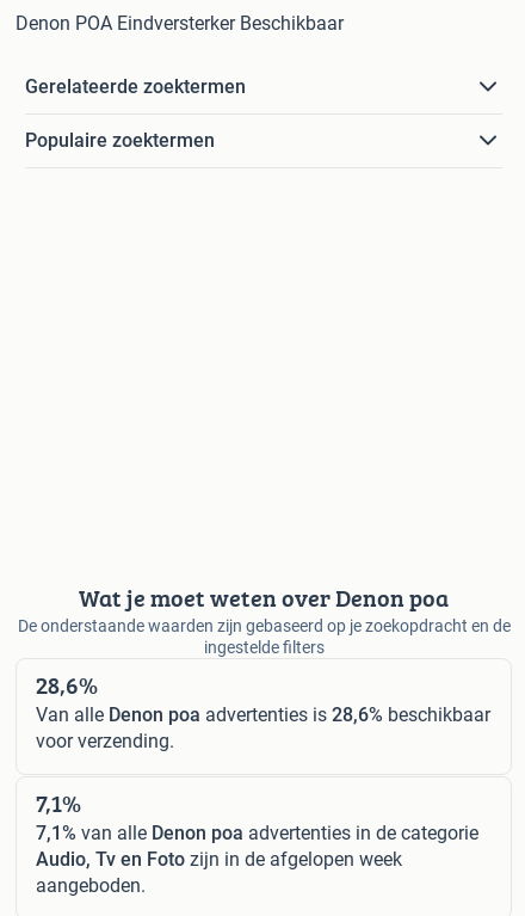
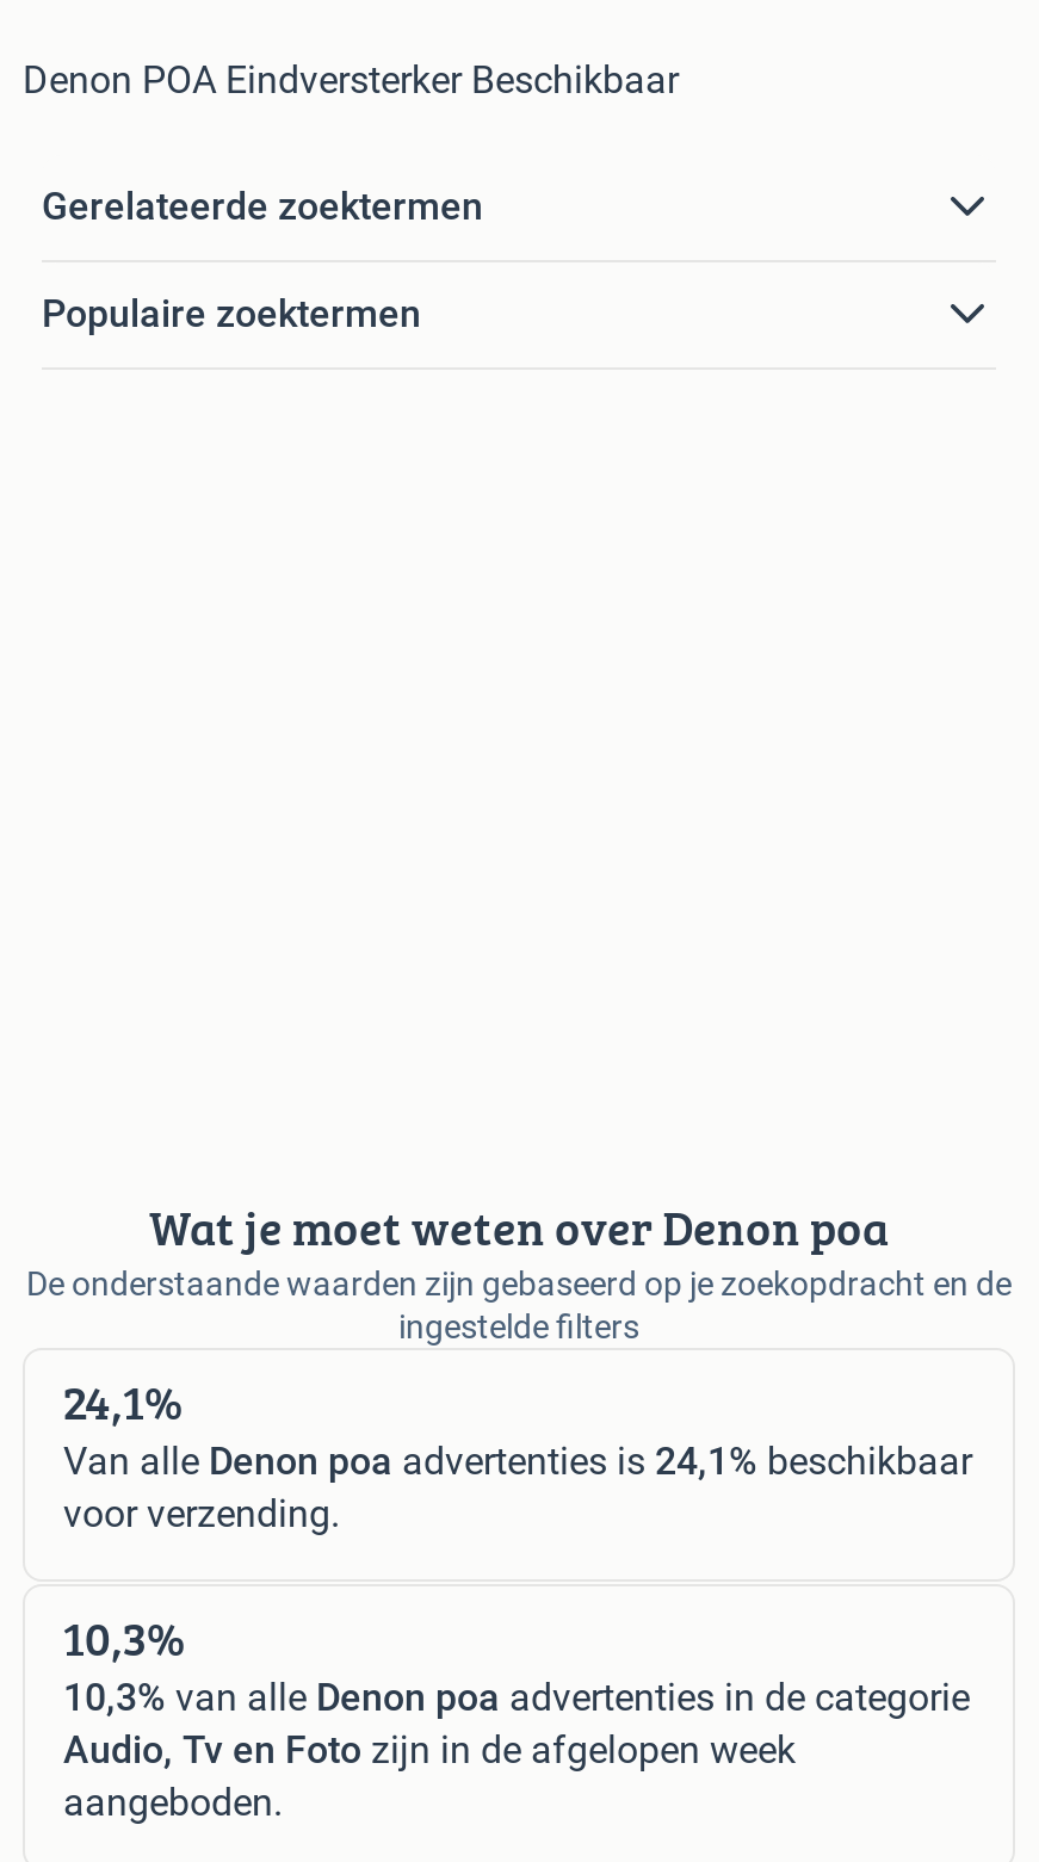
- 28,6%
+ 24,1%

- Van alle Denon poa advertenties is 28,6% beschikbaar
+ Van alle Denon poa advertenties is 24,1% beschikbaar

- 7,1%
+ 10,3%

- 7,1% van alle Denon poa advertenties in de categorie
+ 10,3% van alle Denon poa advertenties in de categorie
